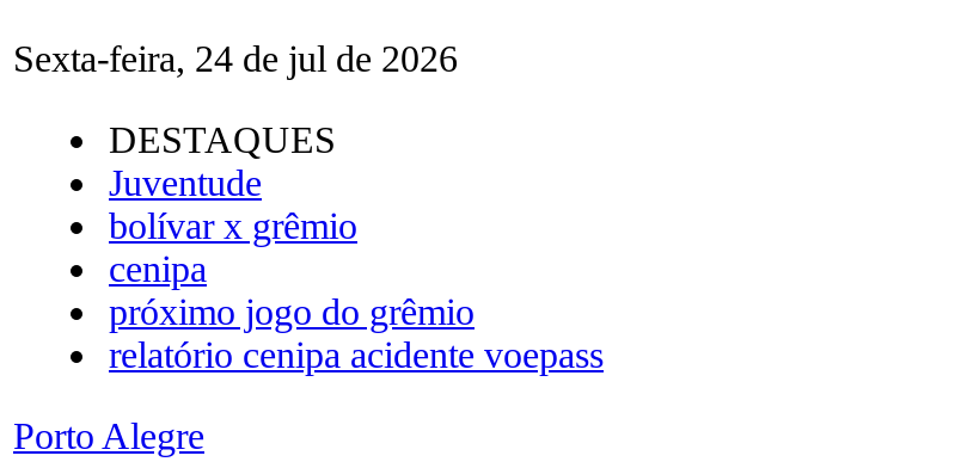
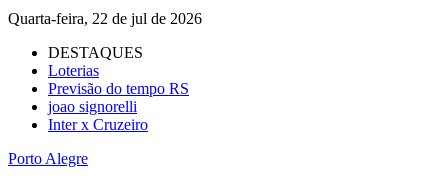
- Sexta-feira, 24 de jul de 2026
+ Quarta-feira, 22 de jul de 2026

- Juventude
- bolívar x grêmio
- cenipa
- próximo jogo do grêmio
- relatório cenipa acidente voepass
+ Loterias
+ Previsão do tempo RS
+ joao signorelli
+ Inter x Cruzeiro
